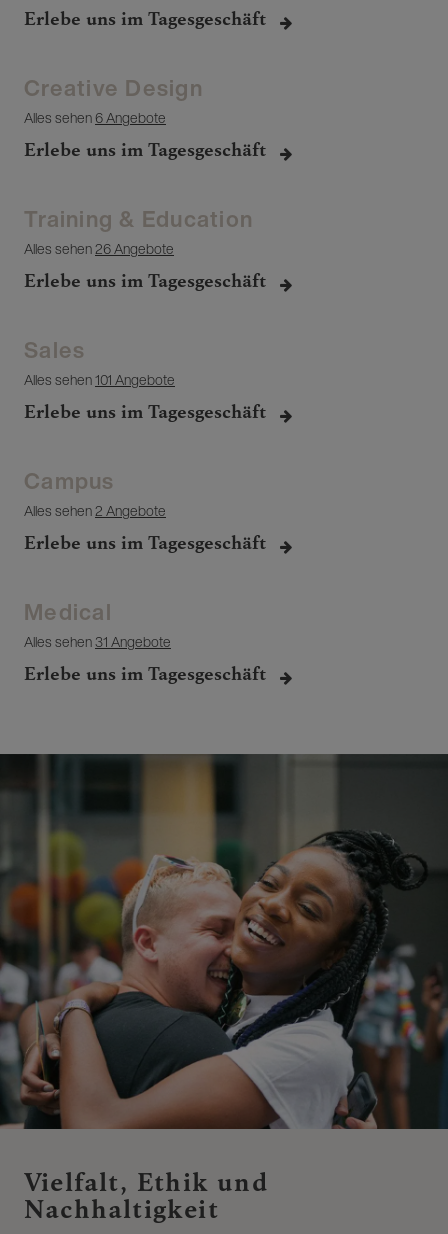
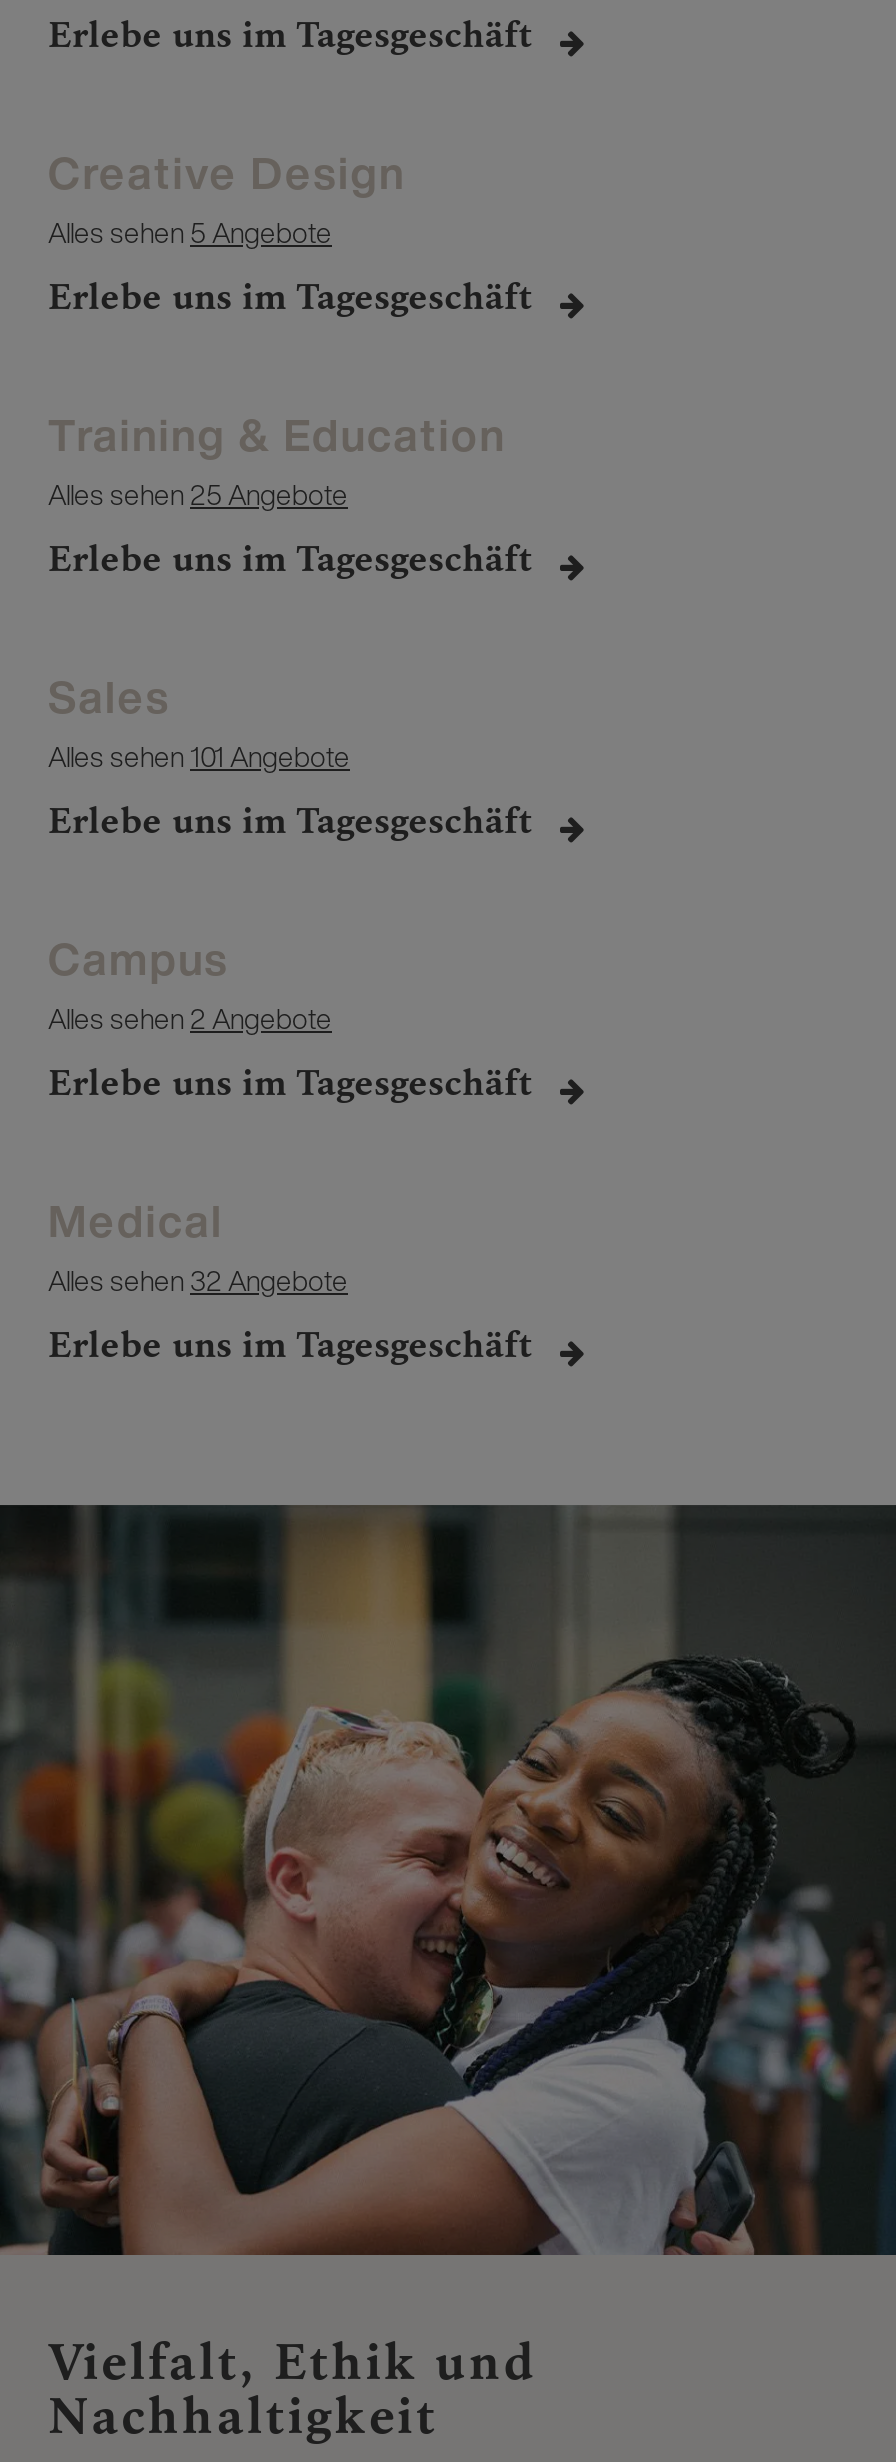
- Alles sehen 6 Angebote
+ Alles sehen 5 Angebote

- Alles sehen 26 Angebote
+ Alles sehen 25 Angebote

- Alles sehen 31 Angebote
+ Alles sehen 32 Angebote
